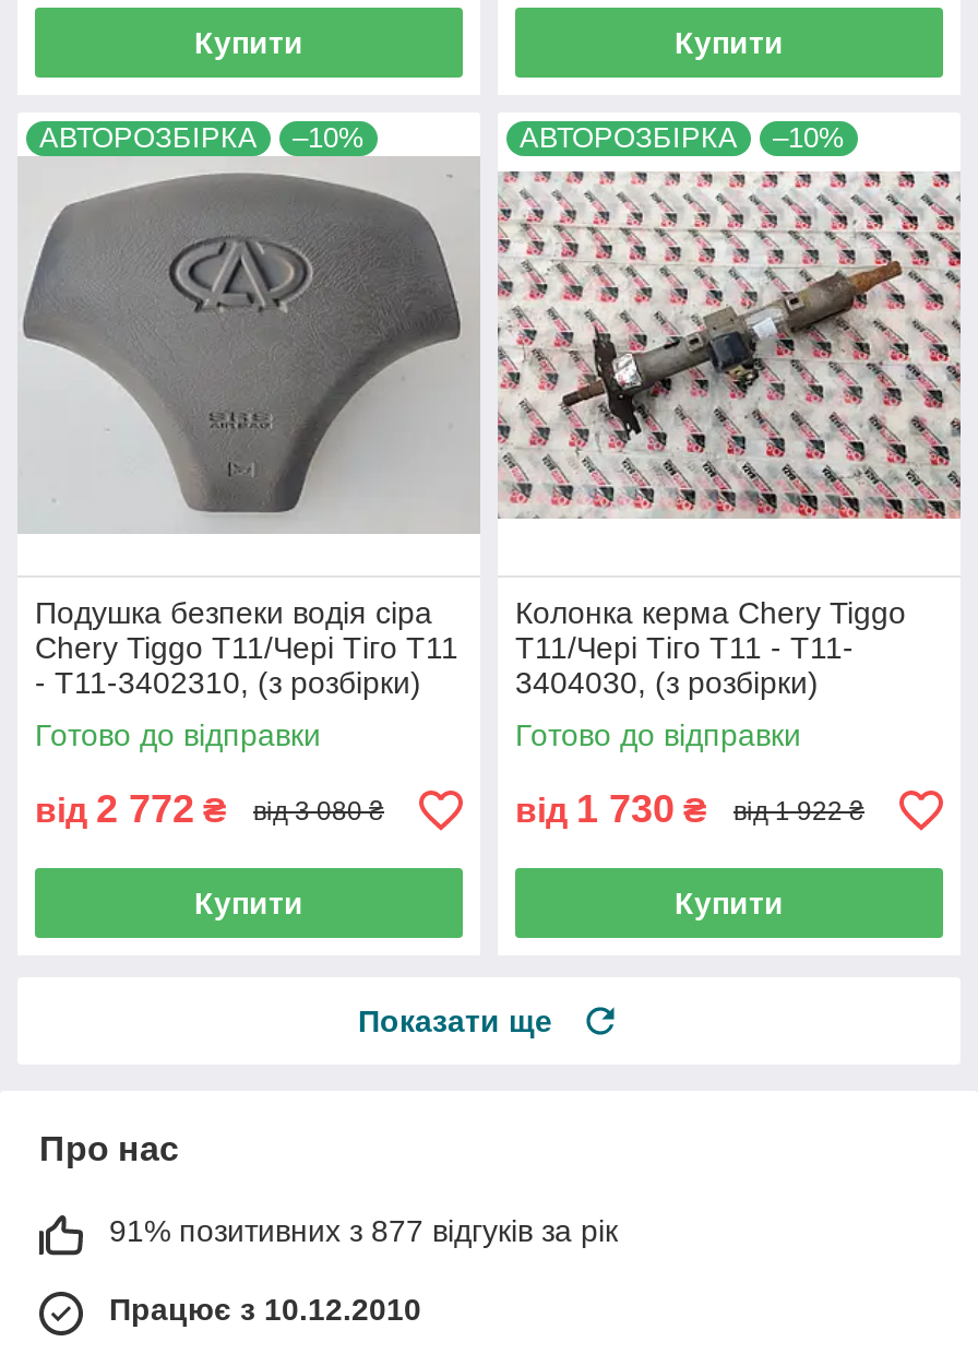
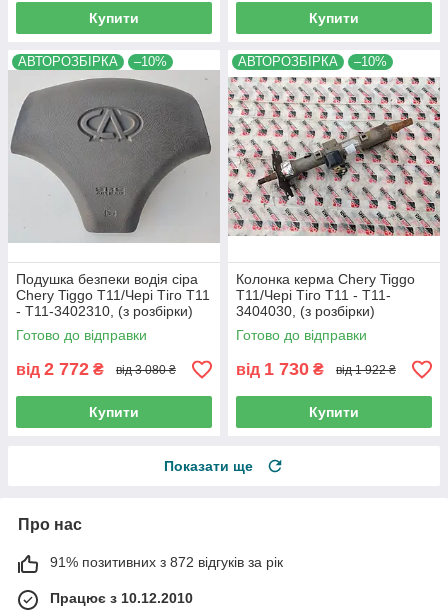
- 91% позитивних з 877 відгуків за рік
+ 91% позитивних з 872 відгуків за рік
